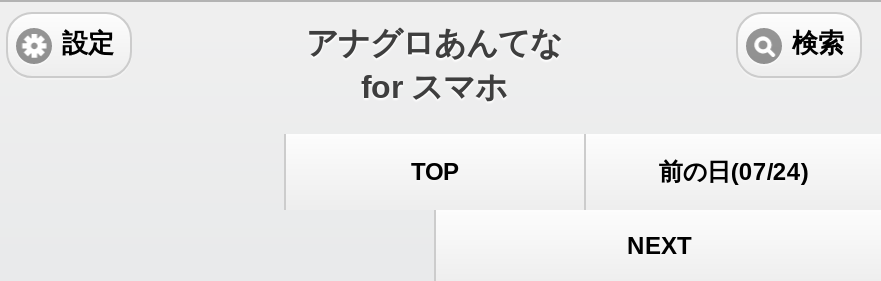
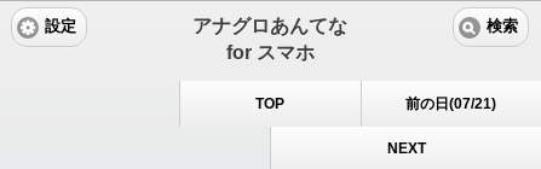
- 前の日(07/24)
+ 前の日(07/21)
